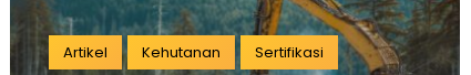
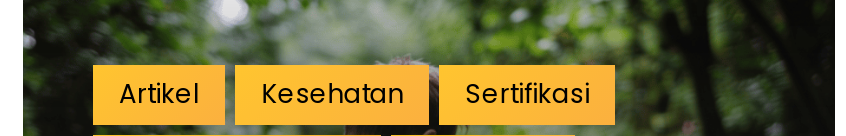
- Kehutanan
+ Kesehatan
